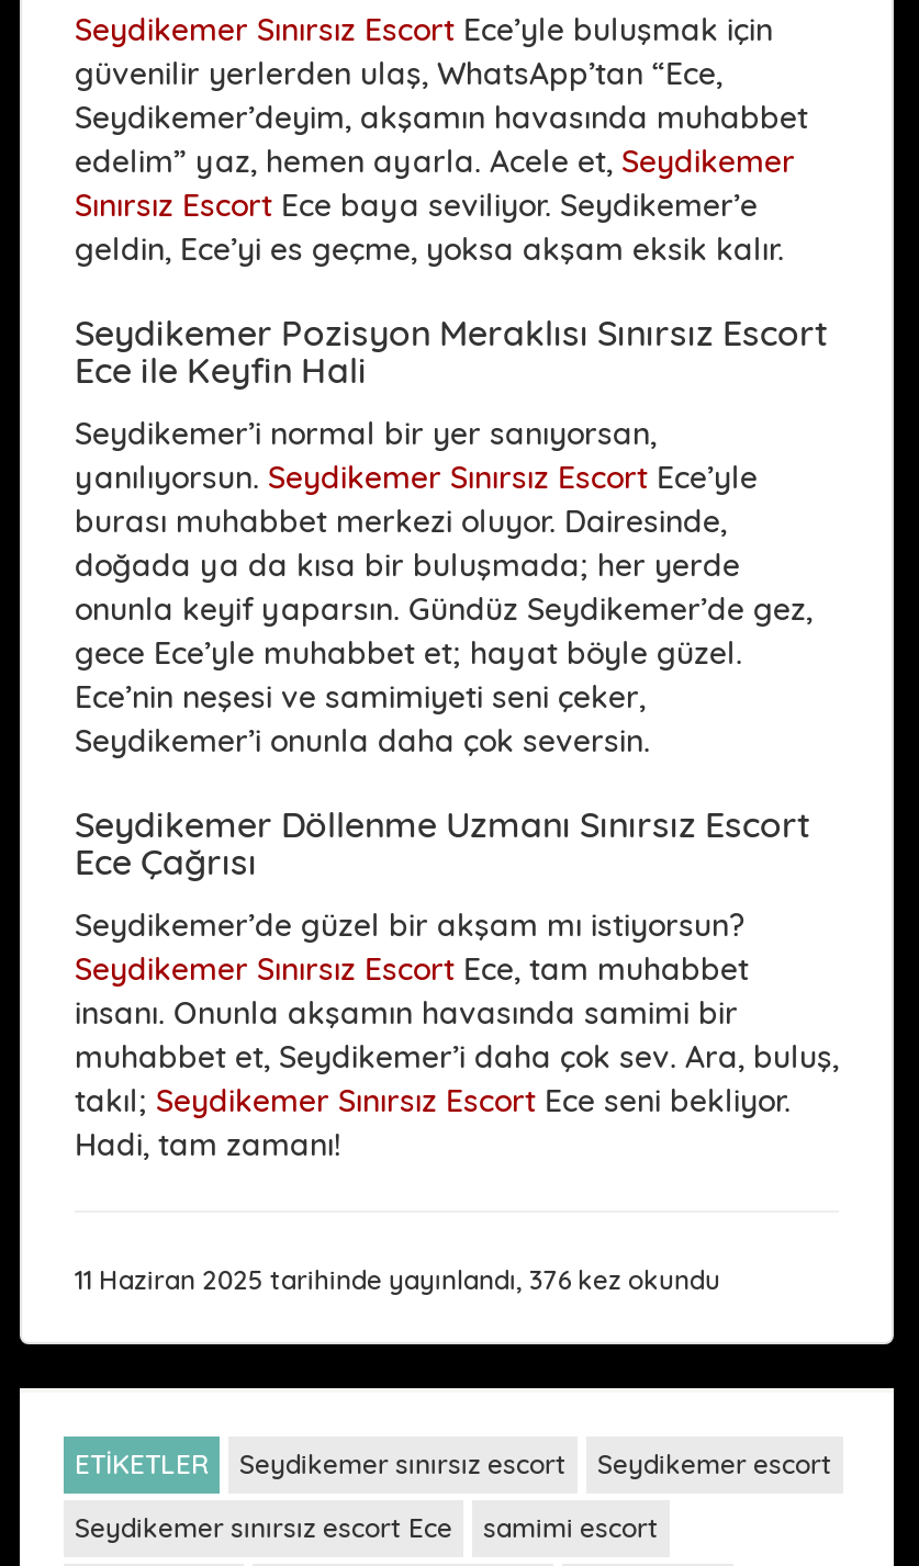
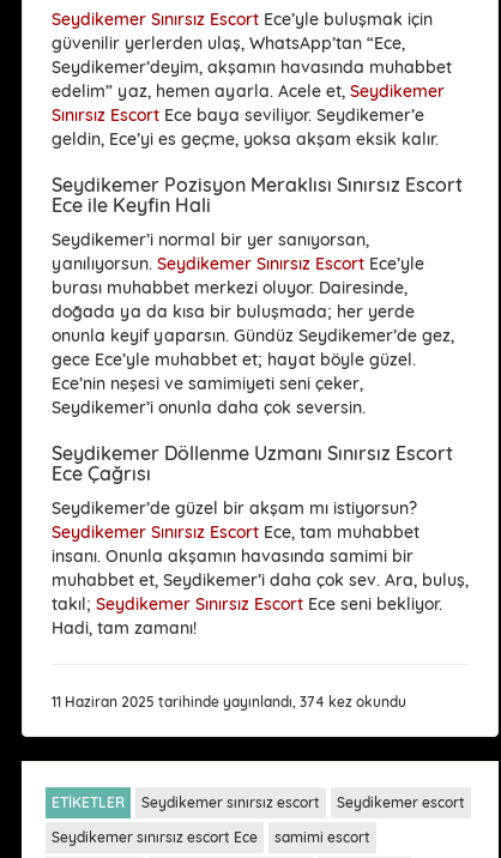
- 11 Haziran 2025 tarihinde yayınlandı, 376 kez okundu
+ 11 Haziran 2025 tarihinde yayınlandı, 374 kez okundu
